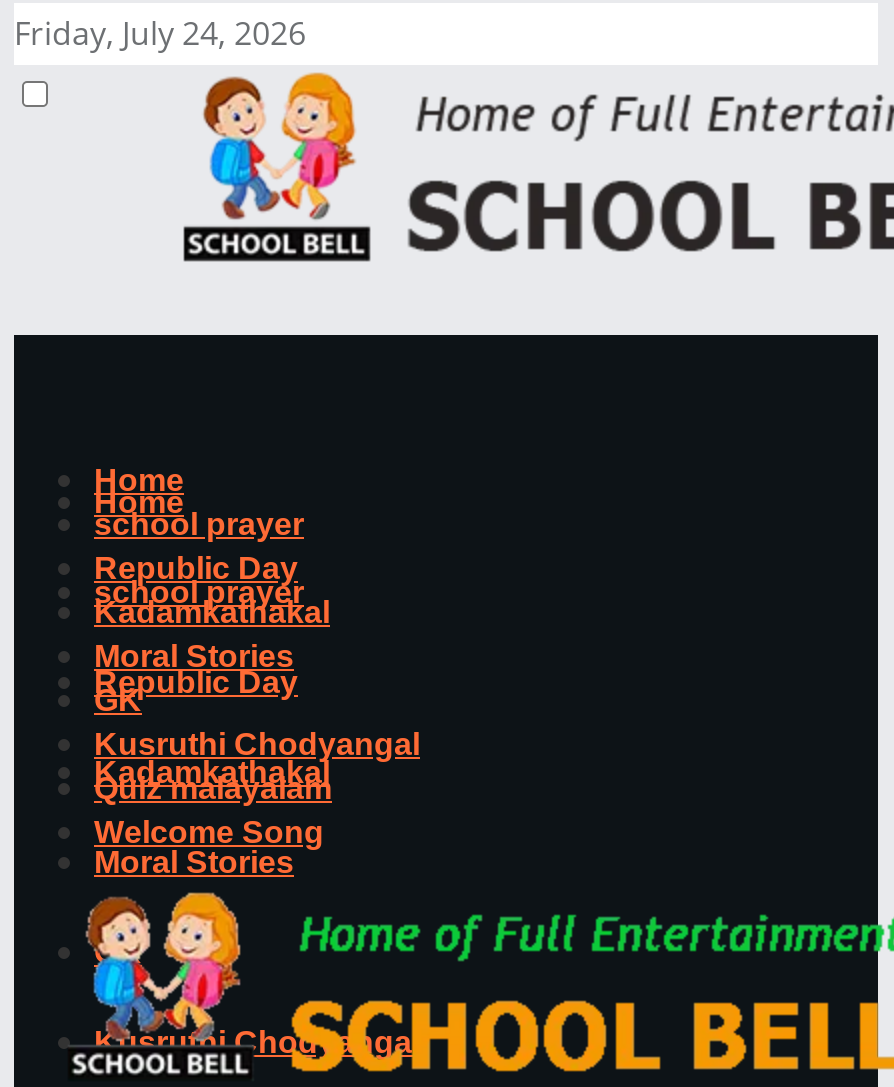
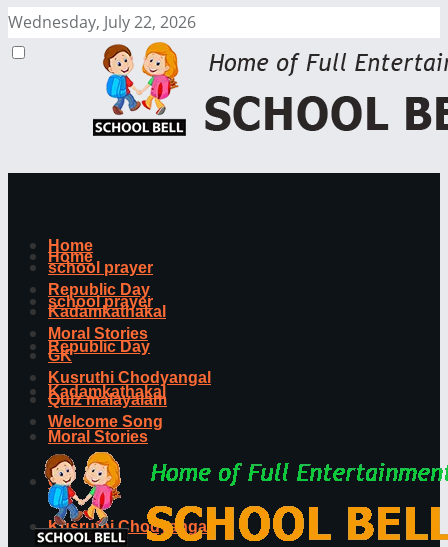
- Friday, July 24, 2026
+ Wednesday, July 22, 2026
